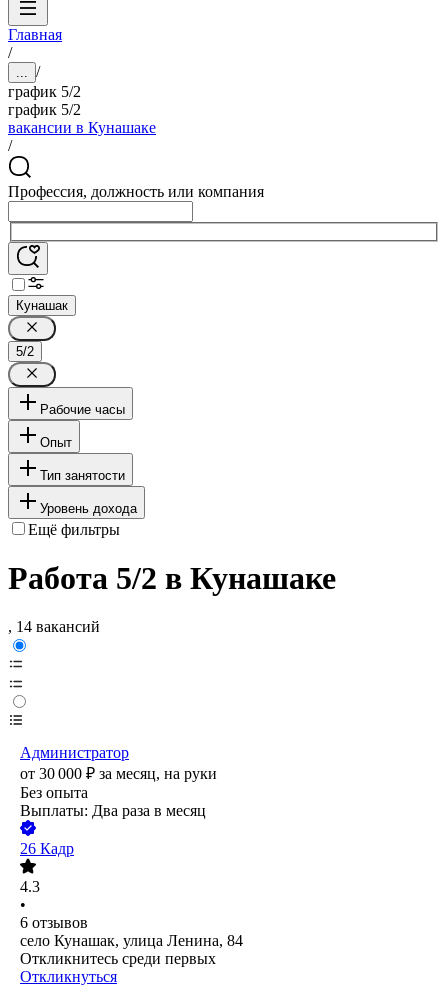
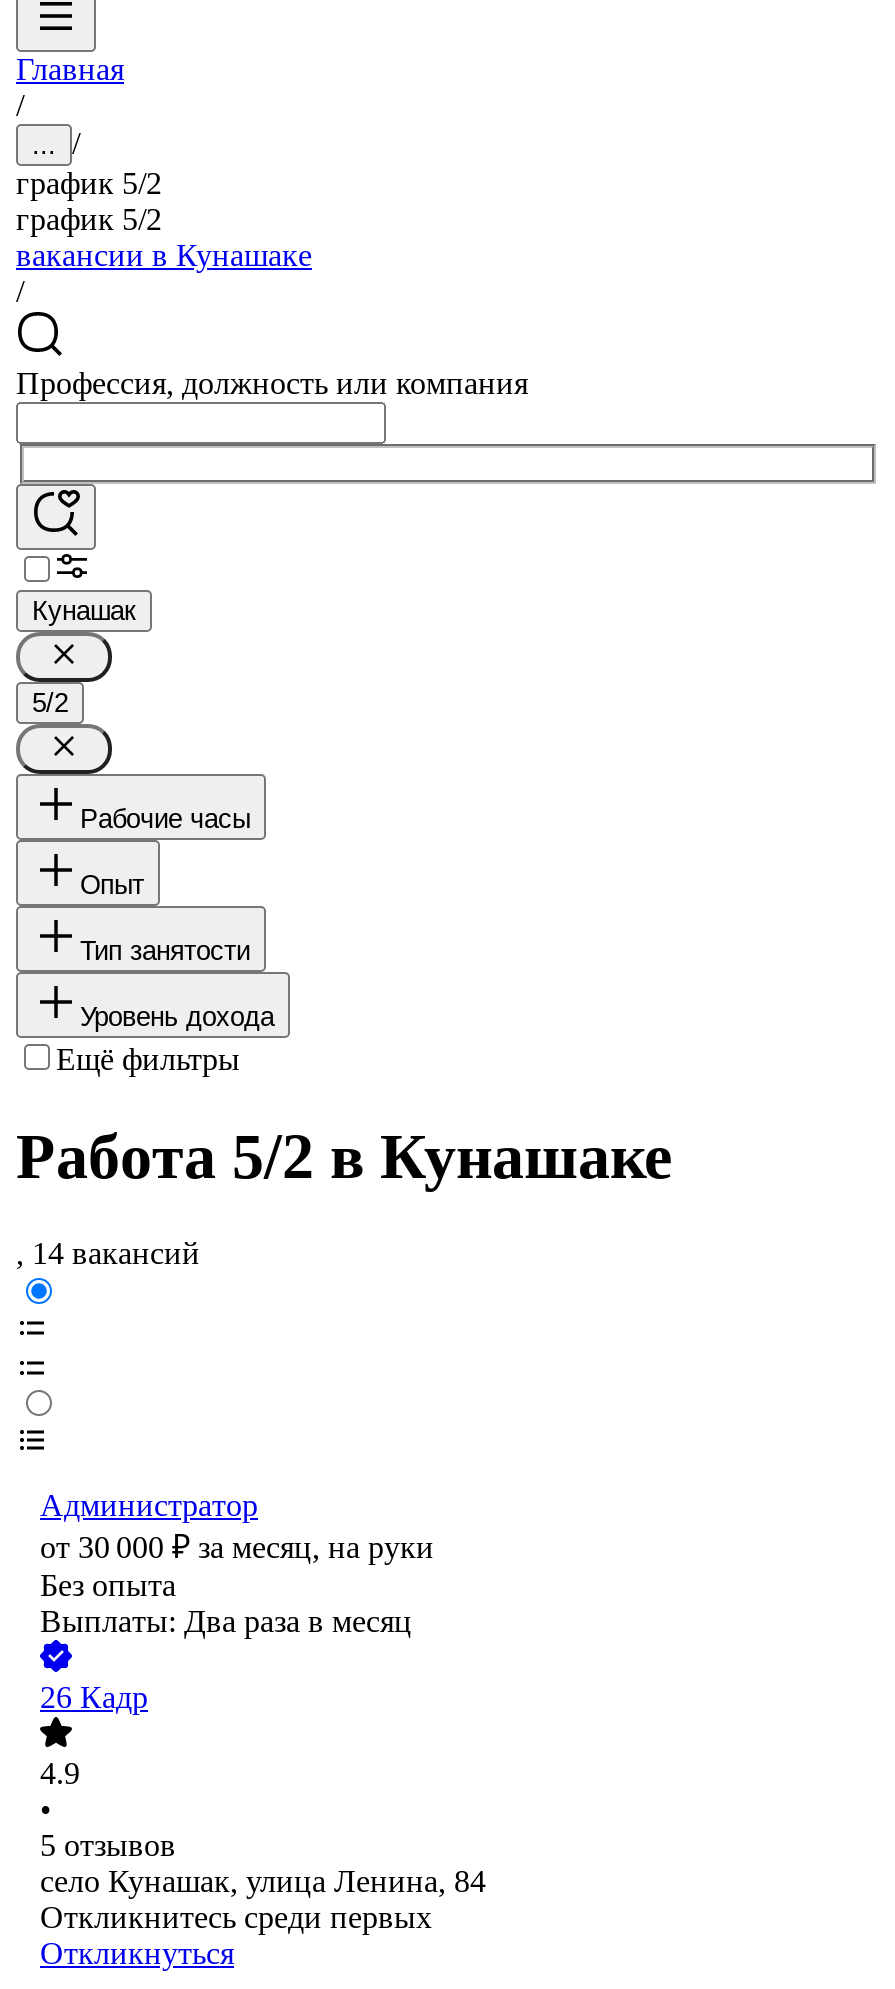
- 4.3
+ 4.9

- 6 отзывов
+ 5 отзывов
